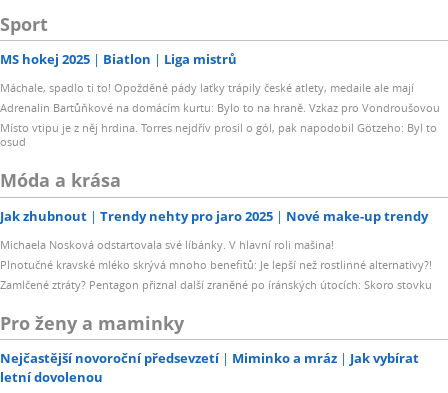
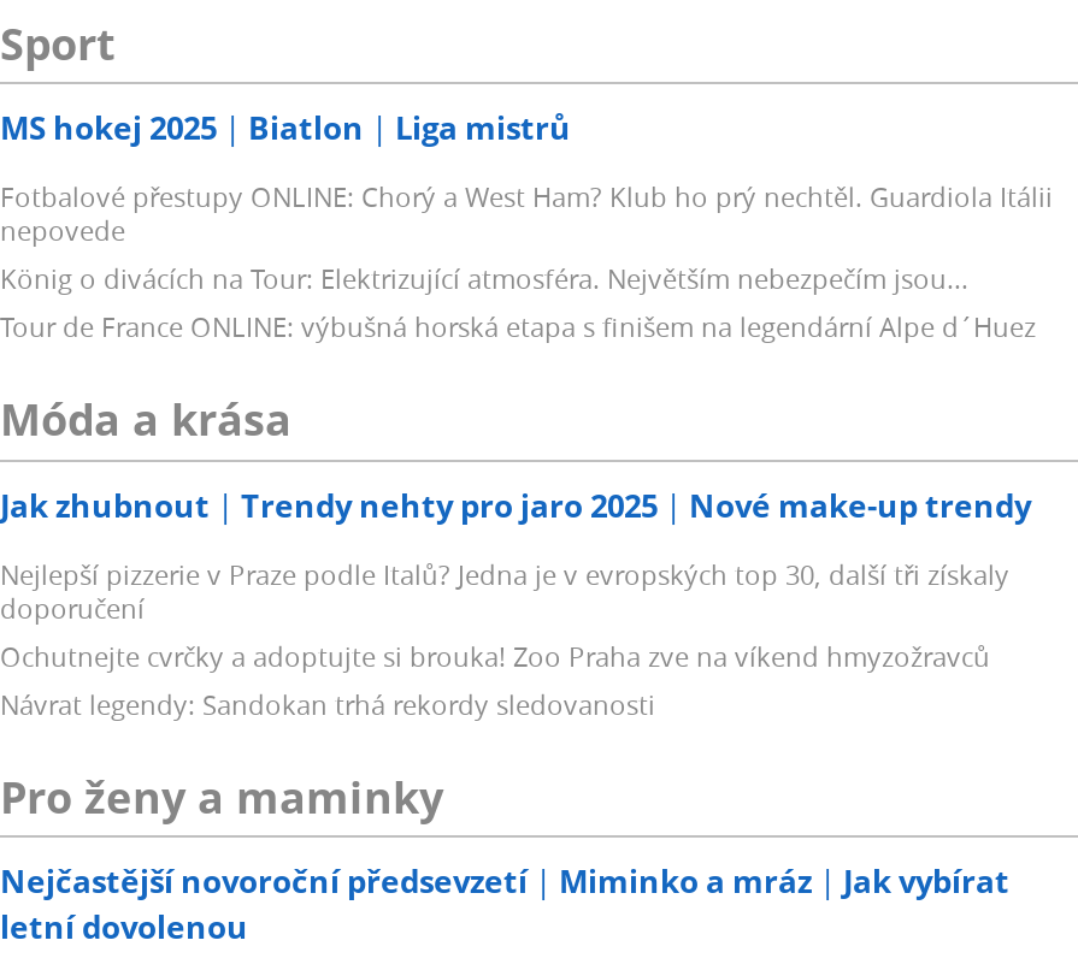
- Máchale, spadlo ti to! Opožděné pády laťky trápily české atlety, medaile ale mají
- Adrenalin Bartůňkové na domácím kurtu: Bylo to na hraně. Vzkaz pro Vondroušovou
- Místo vtipu je z něj hrdina. Torres nejdřív prosil o gól, pak napodobil Götzeho: Byl to
- osud
+ Fotbalové přestupy ONLINE: Chorý a West Ham? Klub ho prý nechtěl. Guardiola Itálii
+ nepovede
+ König o divácích na Tour: Elektrizující atmosféra. Největším nebezpečím jsou...
+ Tour de France ONLINE: výbušná horská etapa s finišem na legendární Alpe d´Huez

- Michaela Nosková odstartovala své líbánky. V hlavní roli mašina!
- Plnotučné kravské mléko skrývá mnoho benefitů: Je lepší než rostlinné alternativy?!
- Zamlčené ztráty? Pentagon přiznal další zraněné po íránských útocích: Skoro stovku
+ Nejlepší pizzerie v Praze podle Italů? Jedna je v evropských top 30, další tři získaly
+ doporučení
+ Ochutnejte cvrčky a adoptujte si brouka! Zoo Praha zve na víkend hmyzožravců
+ Návrat legendy: Sandokan trhá rekordy sledovanosti
